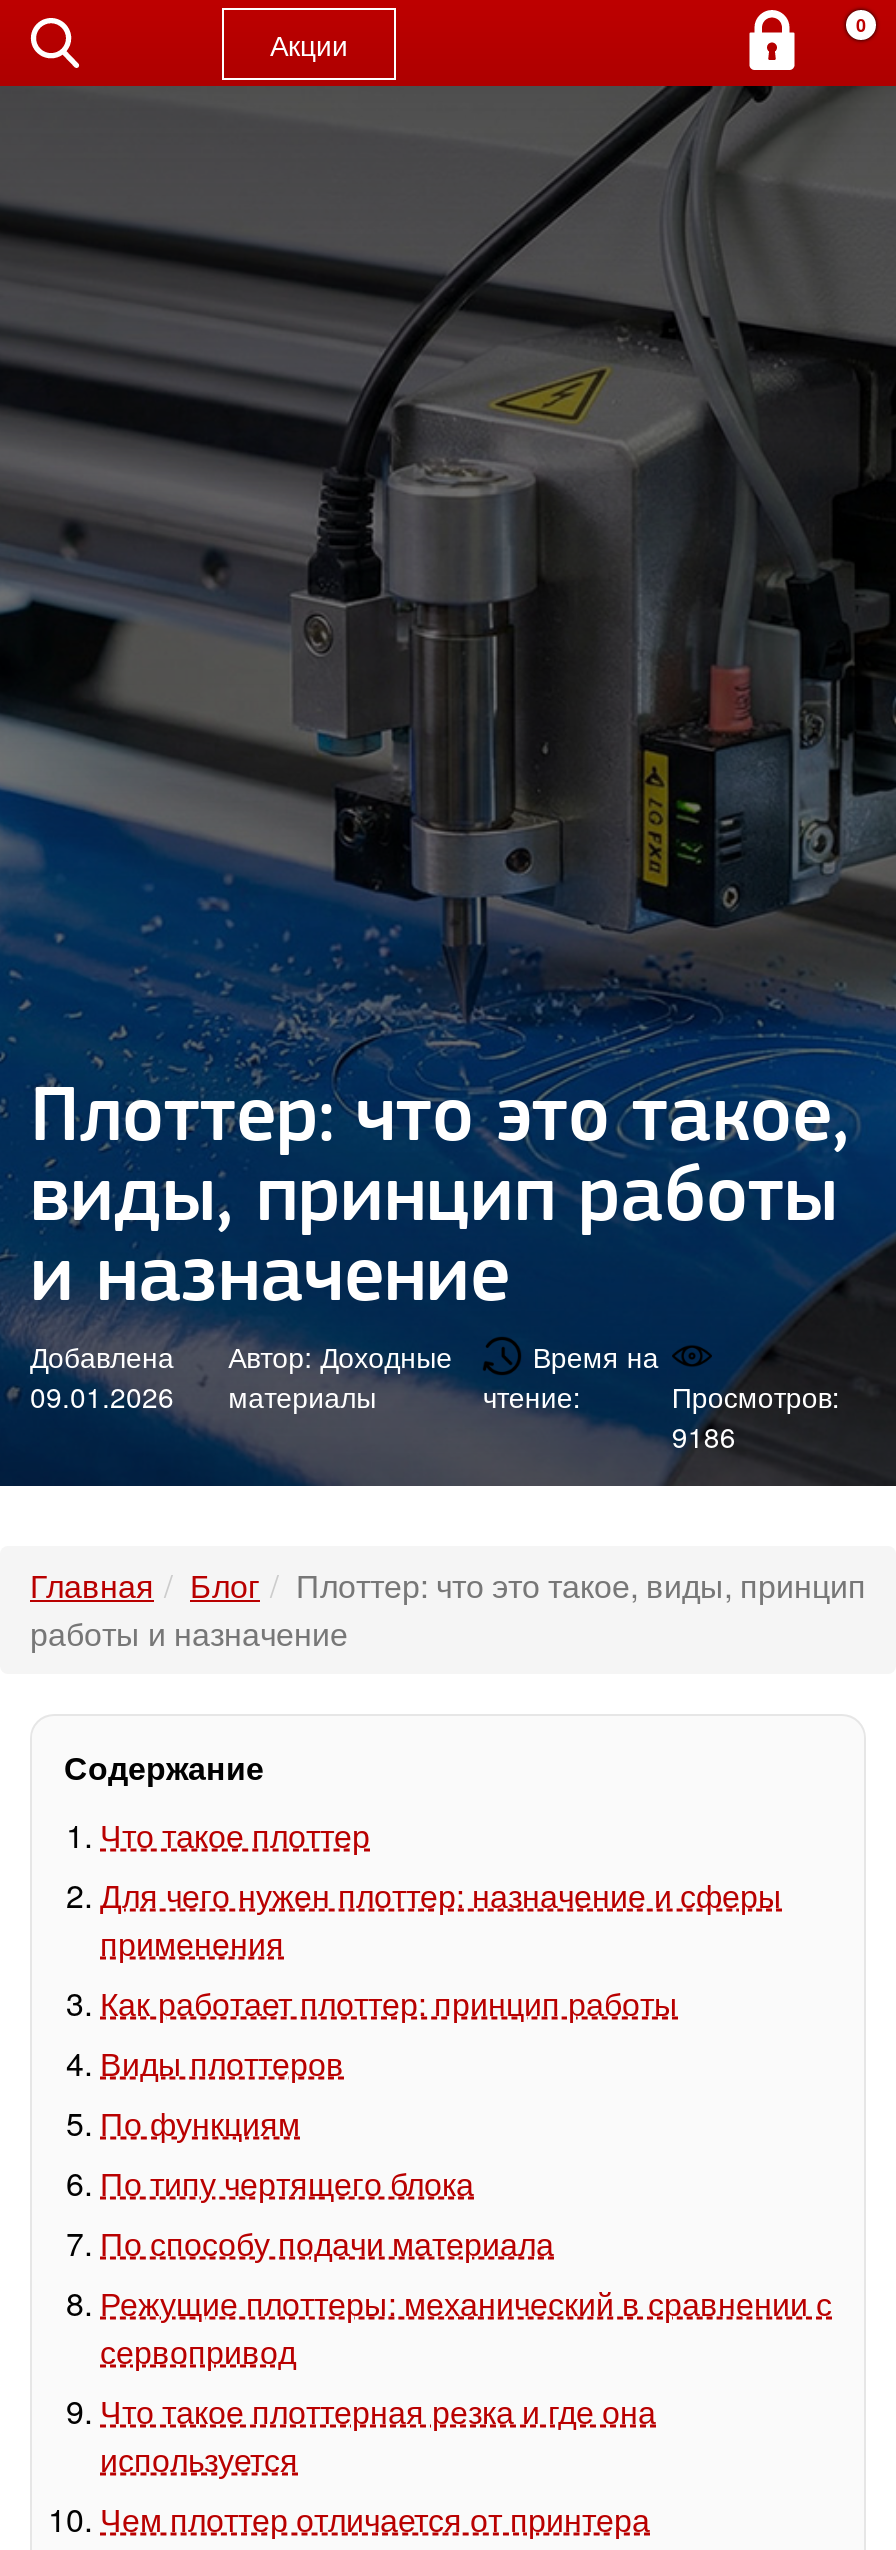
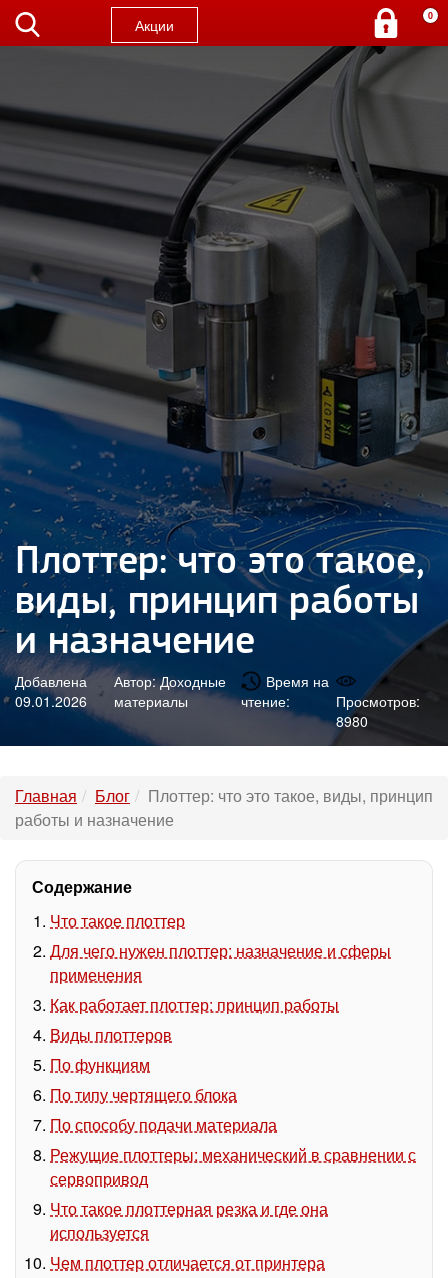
- 9186
+ 8980
